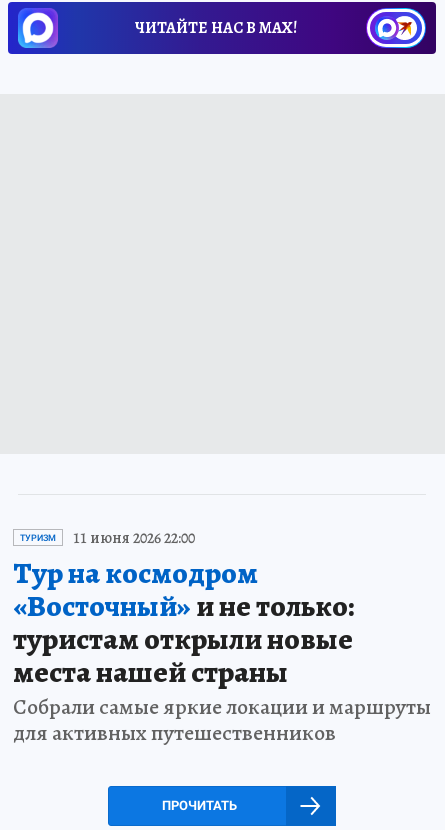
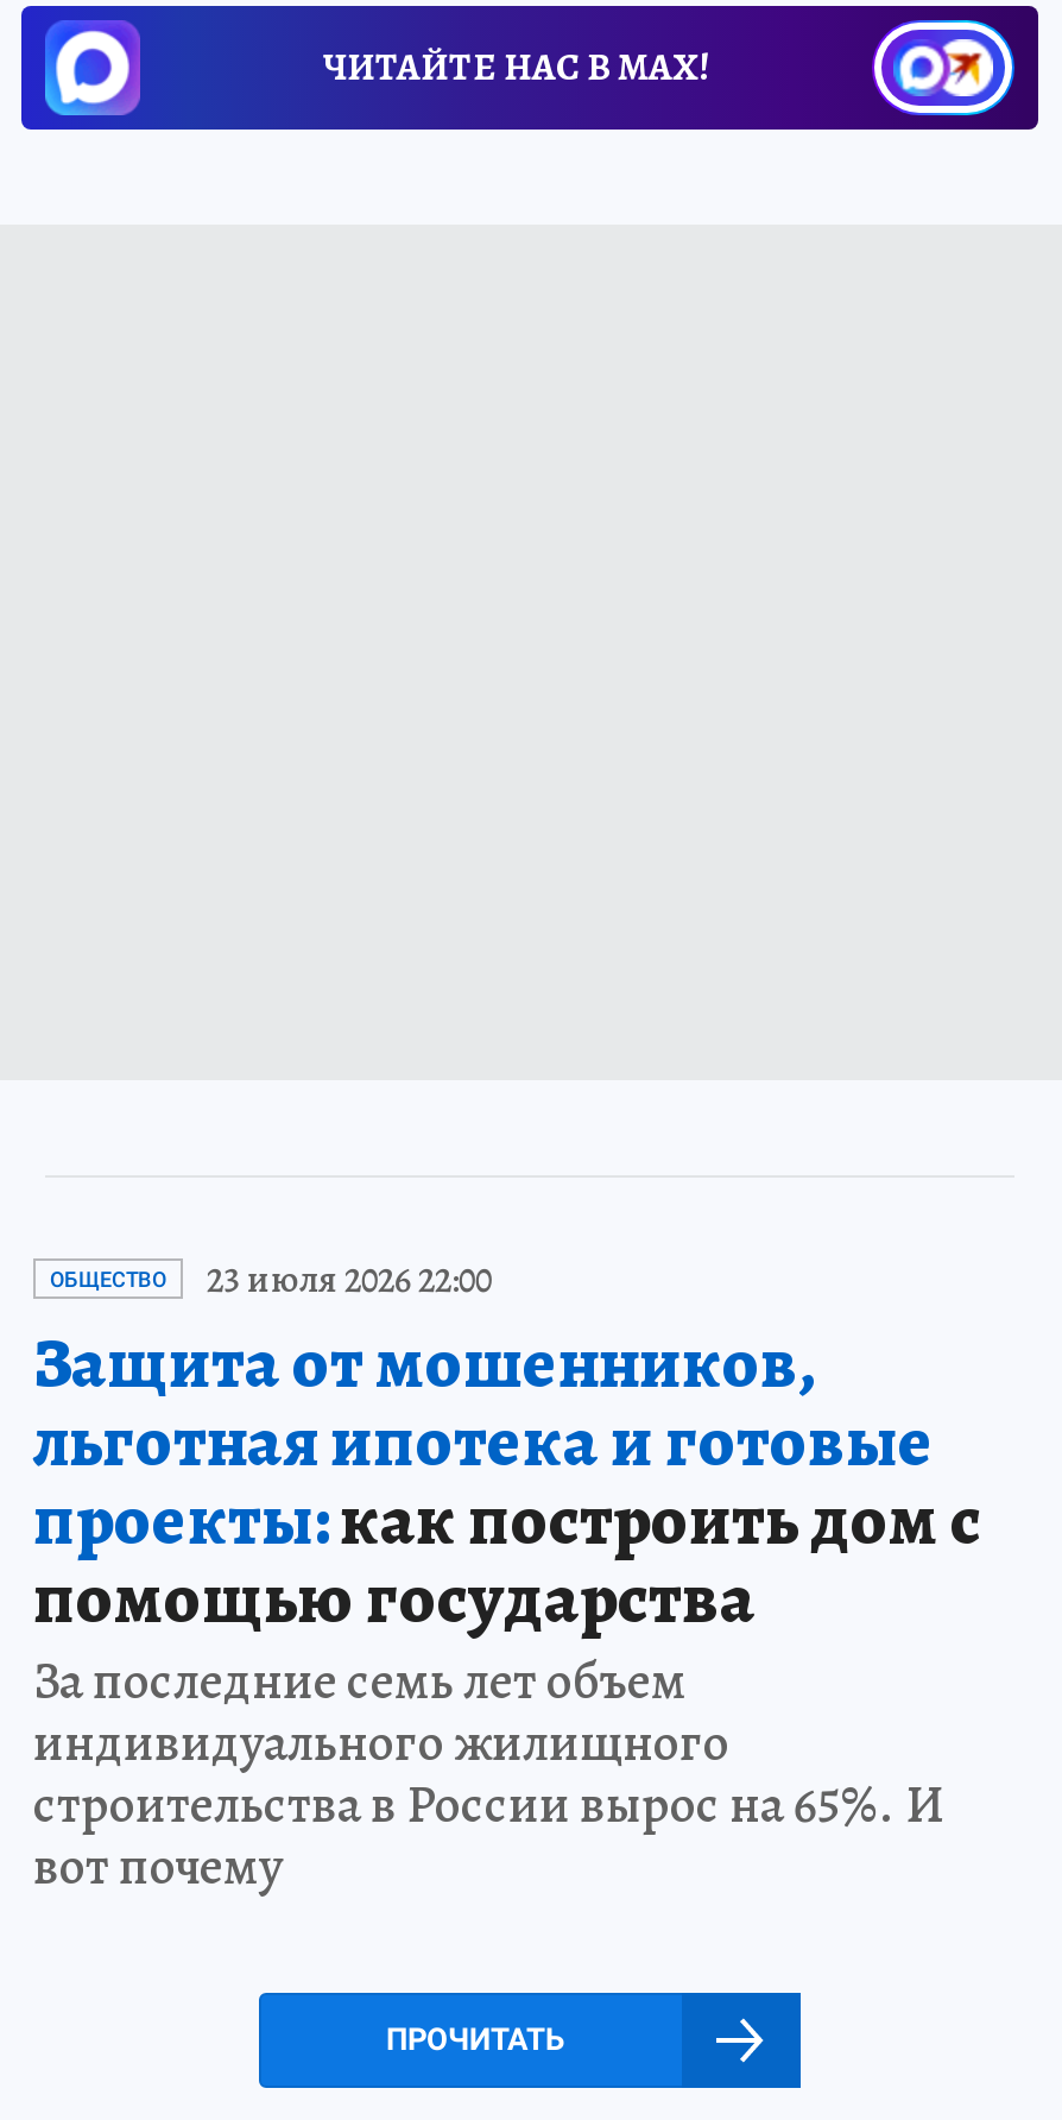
- ТУРИЗМ
- 11 июня 2026 22:00
- Тур на космодром
- «Восточный»и не только:
- туристам открыли новые
- места нашей страны
- Собрали самые яркие локации и маршруты
- для активных путешественников
+ ОБЩЕСТВО
+ 23 июля 2026 22:00
+ Защита от мошенников,
+ льготная ипотека и готовые
+ проекты:как построить дом с
+ помощью государства
+ За последние семь лет объем
+ индивидуального жилищного
+ строительства в России вырос на 65%. И
+ вот почему
